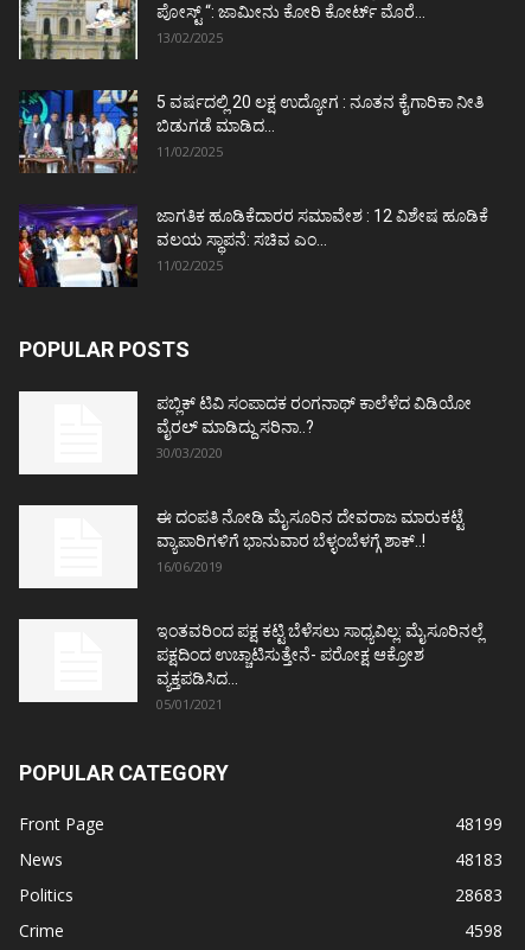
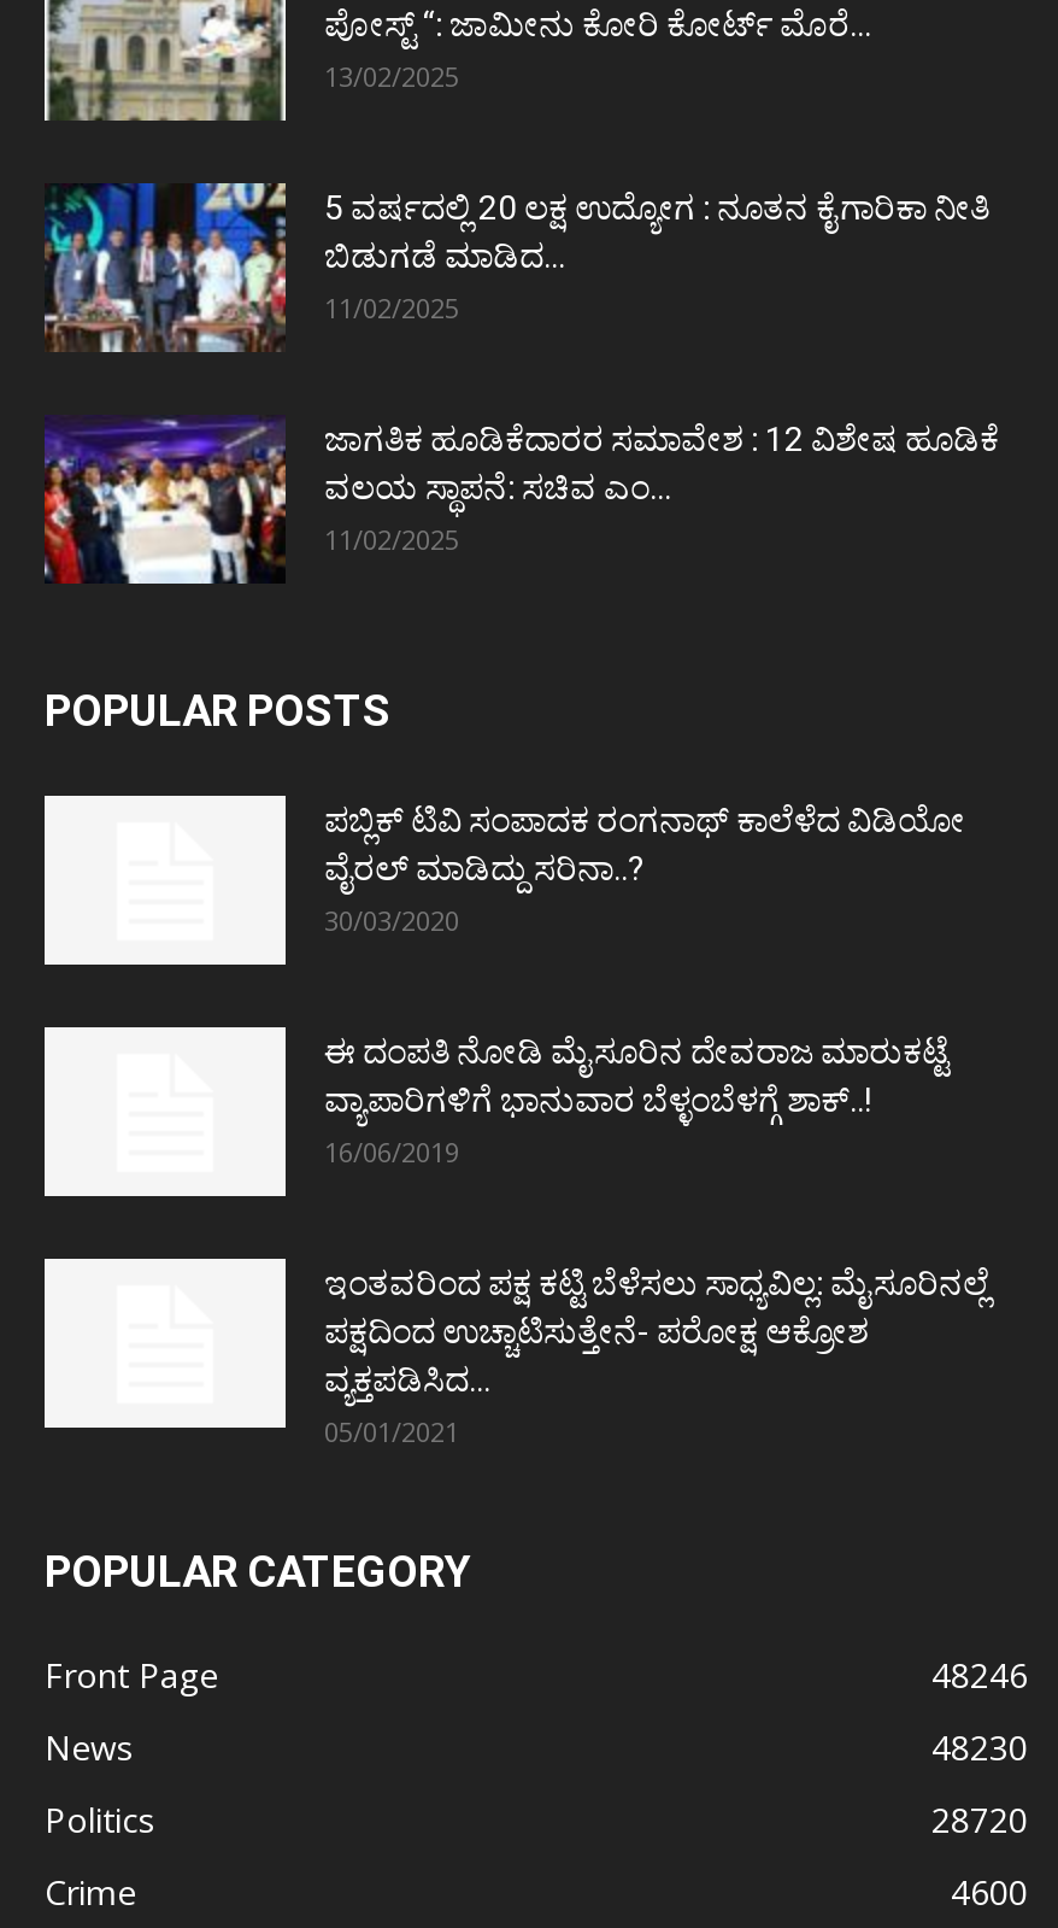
- 48199
+ 48246

- 48183
+ 48230

- 28683
+ 28720

- 4598
+ 4600
